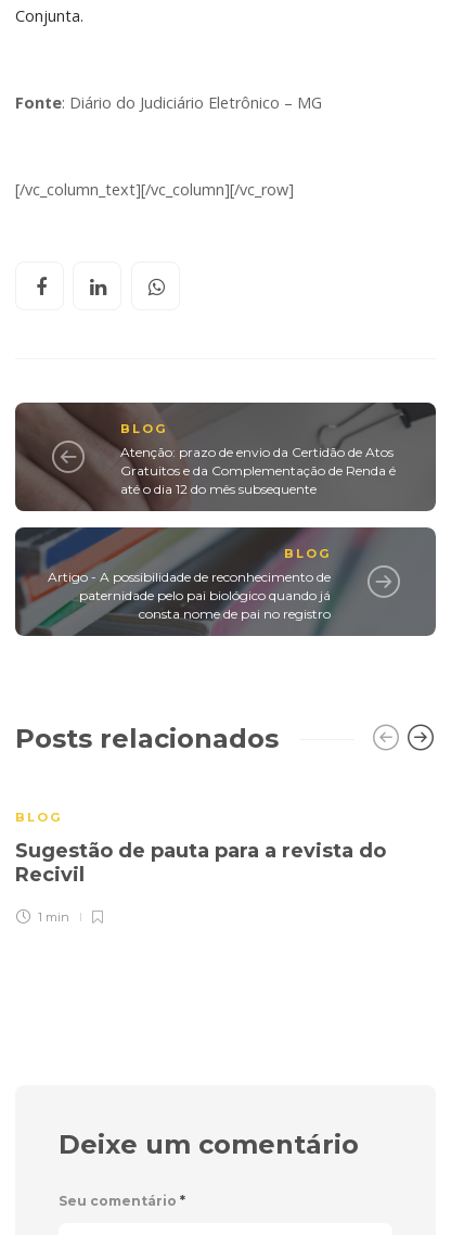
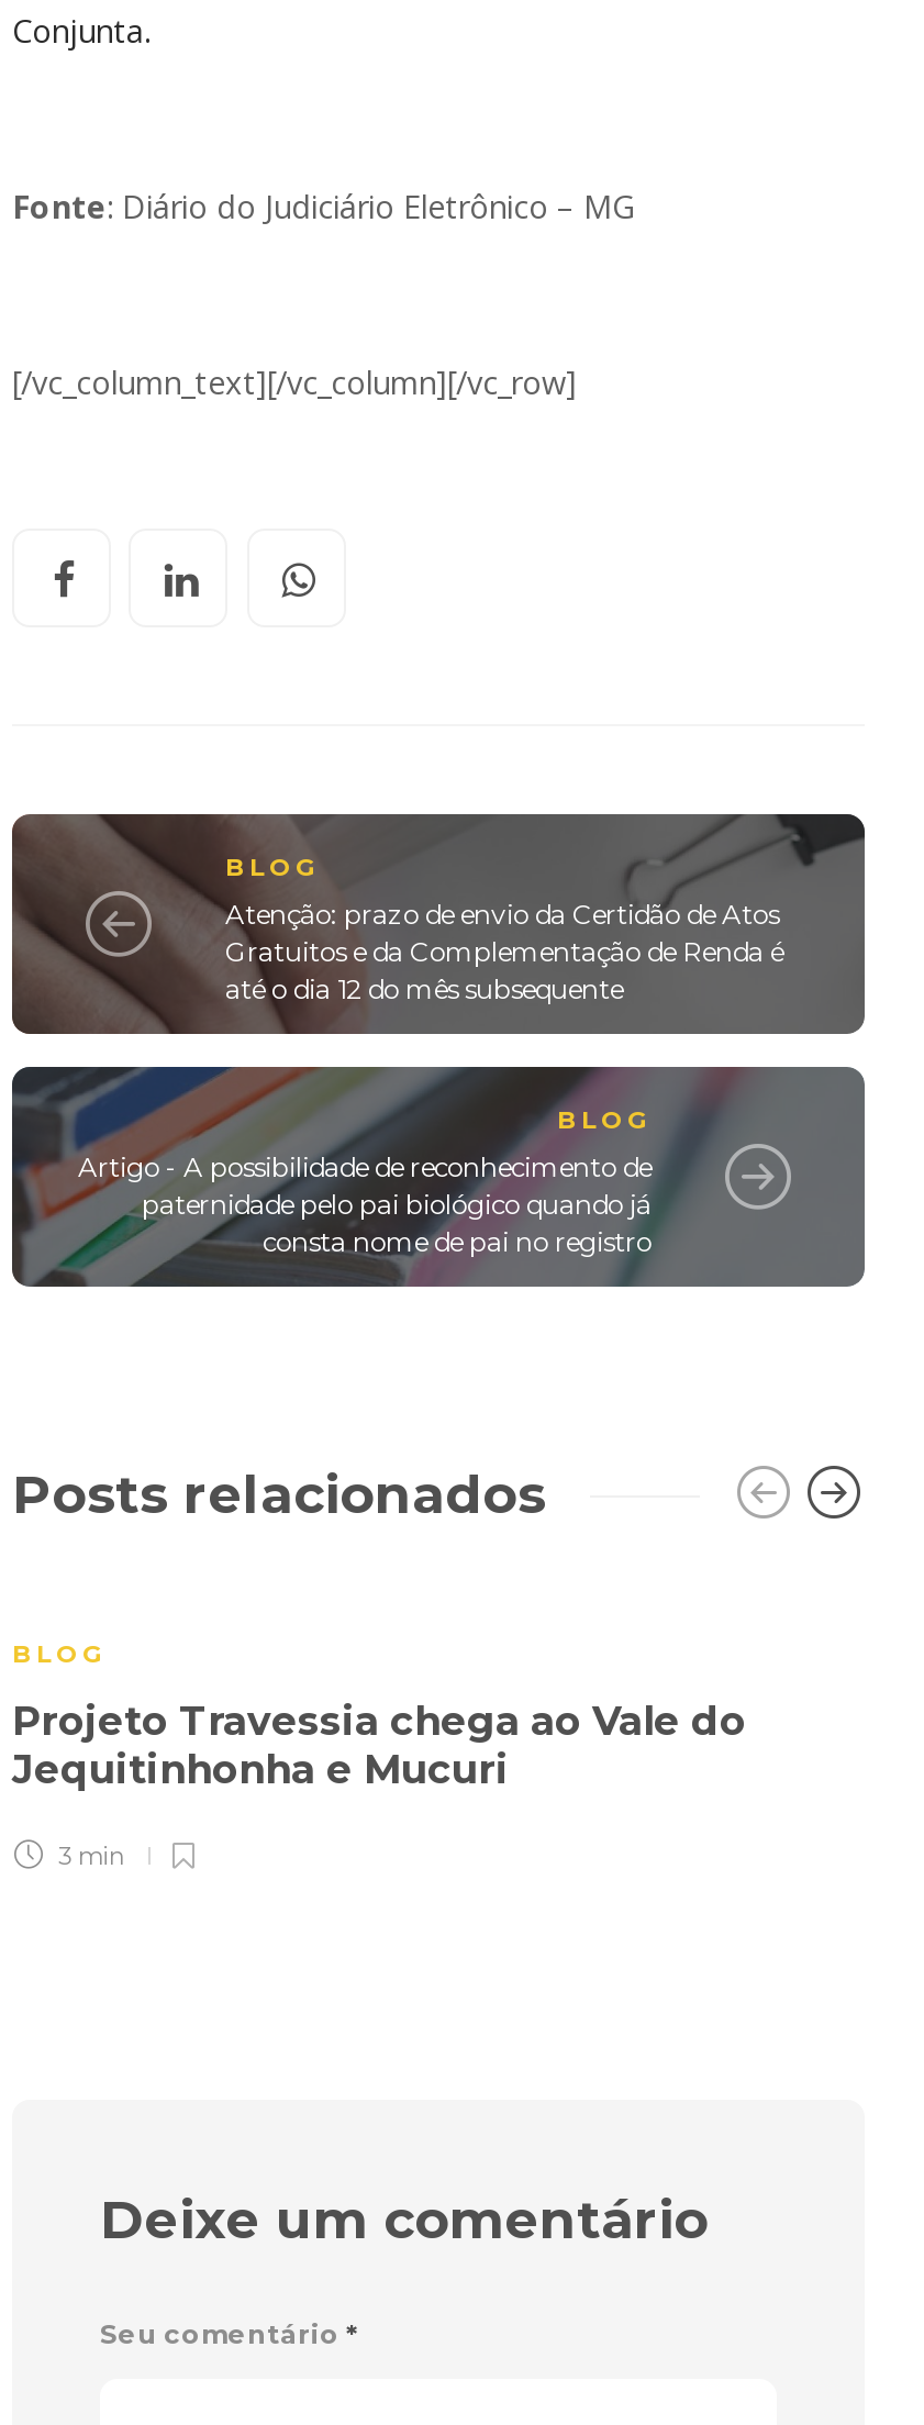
- Sugestão de pauta para a revista do
- Recivil
+ Projeto Travessia chega ao Vale do
+ Jequitinhonha e Mucuri

- 1 min
+ 3 min
